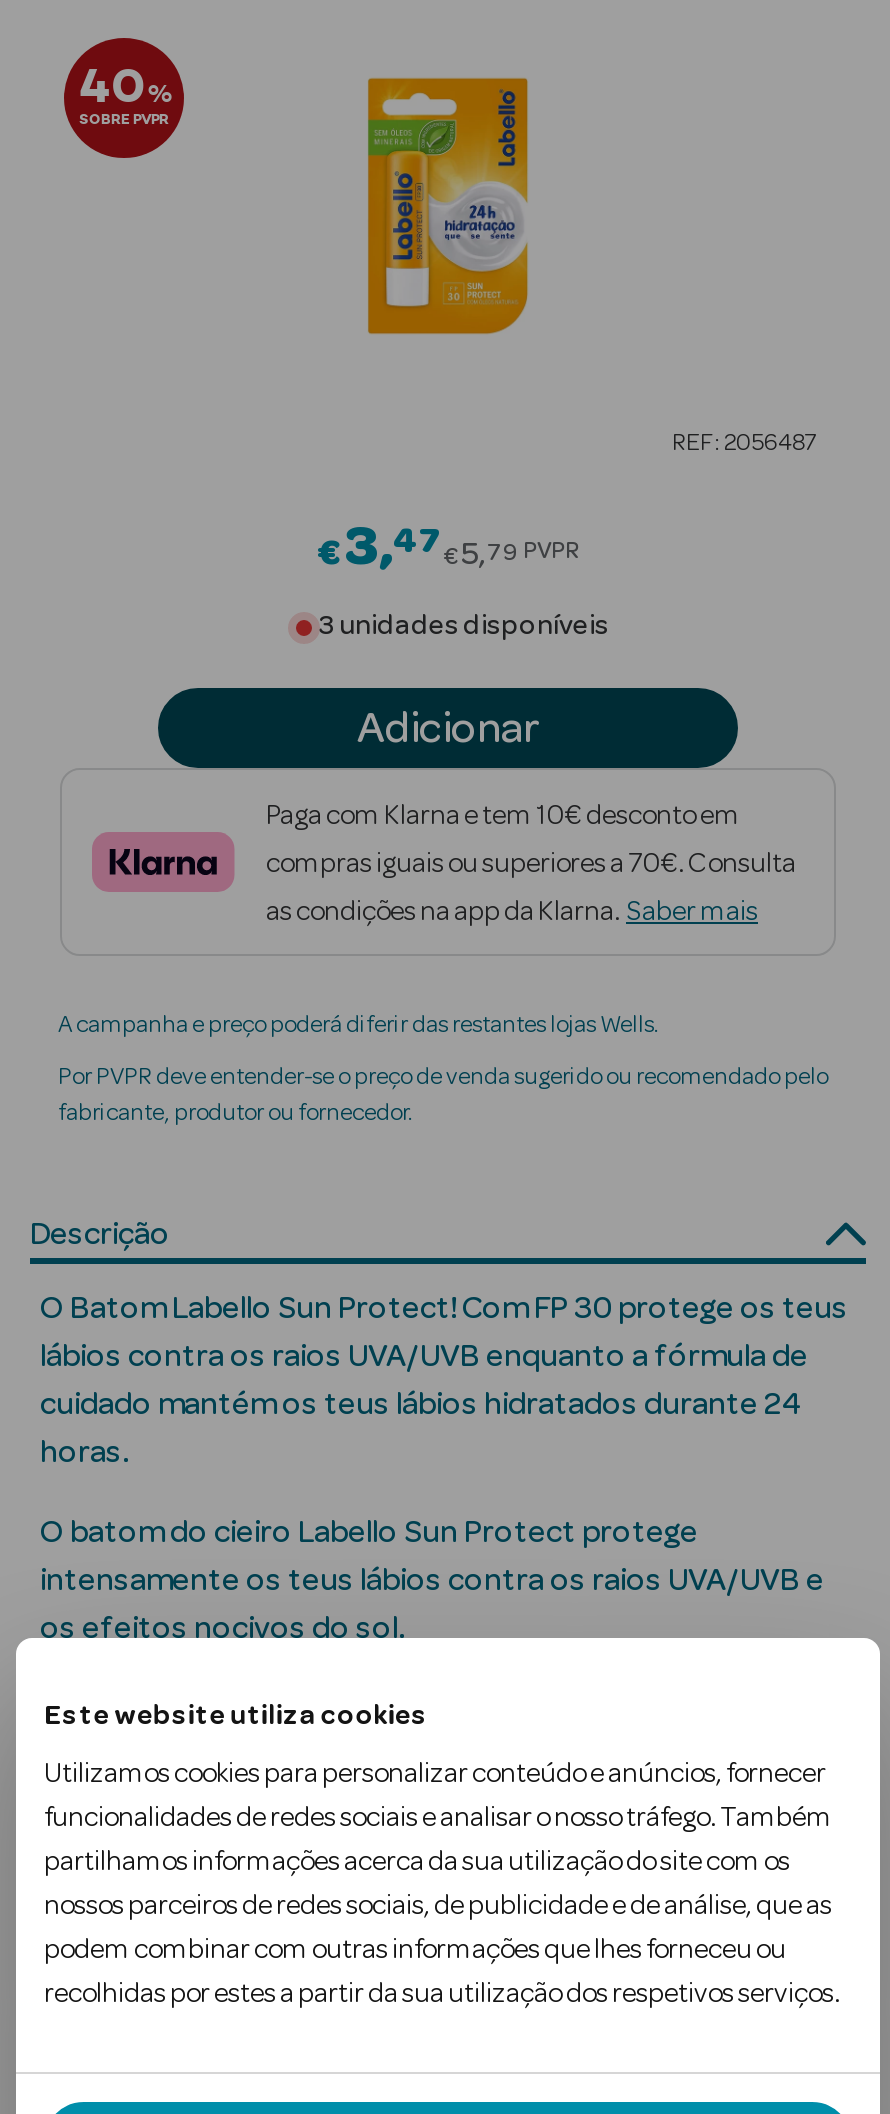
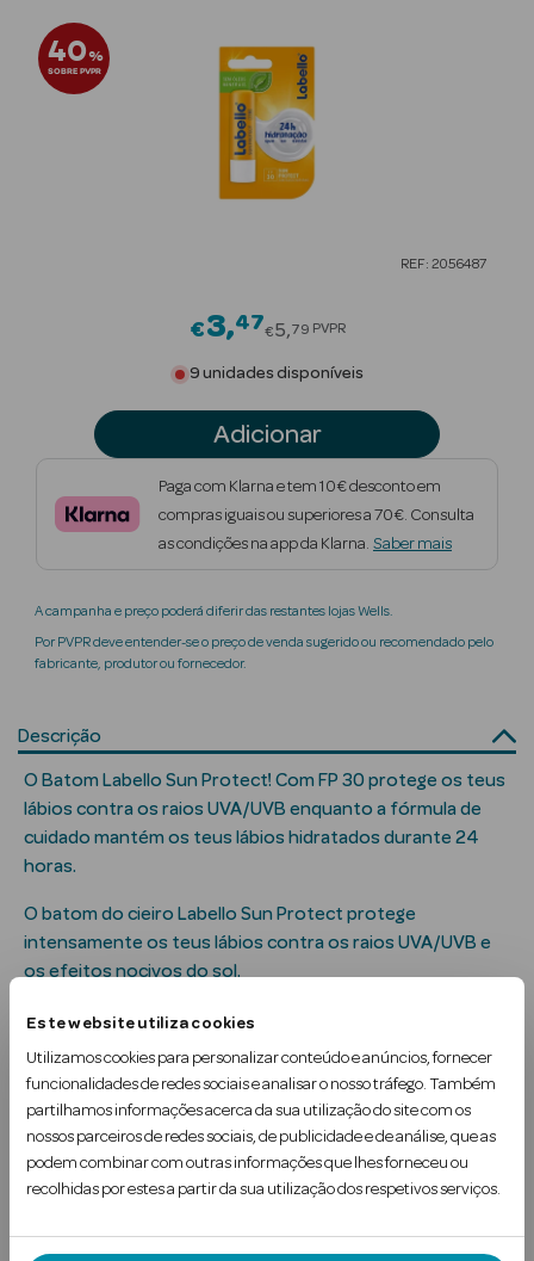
- 3 unidades disponíveis
+ 9 unidades disponíveis
